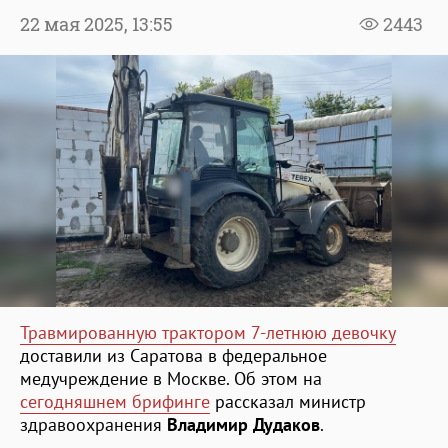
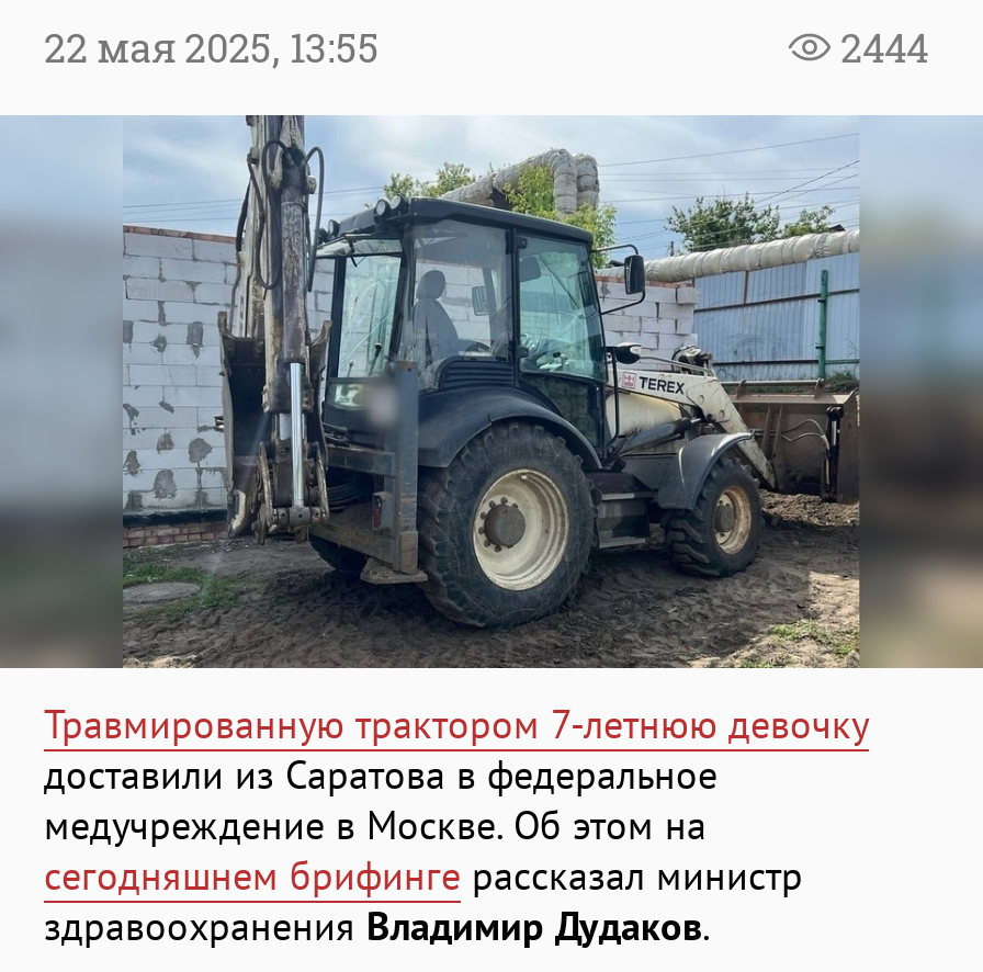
- 2443
+ 2444
